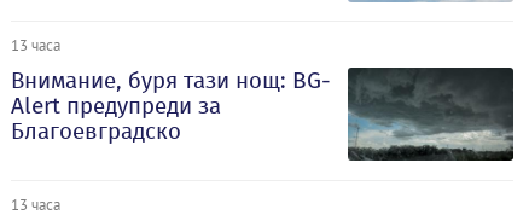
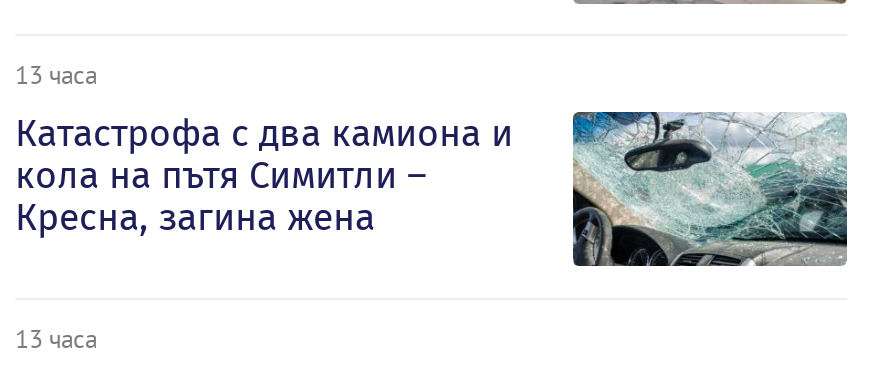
- [image]
- Внимание, буря тази нощ: BG-
- Alert предупреди за
- Благоевградско
+ [image]
+ Катастрофа с два камиона и
+ кола на пътя Симитли –
+ Кресна, загина жена
